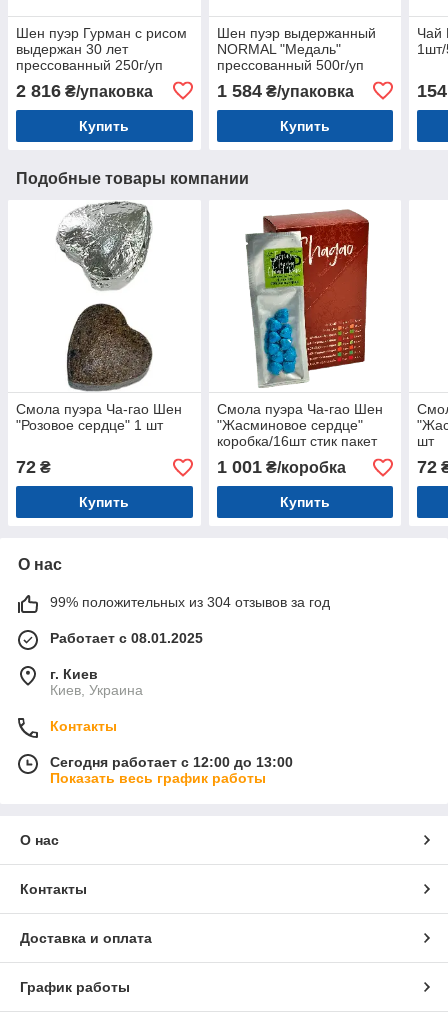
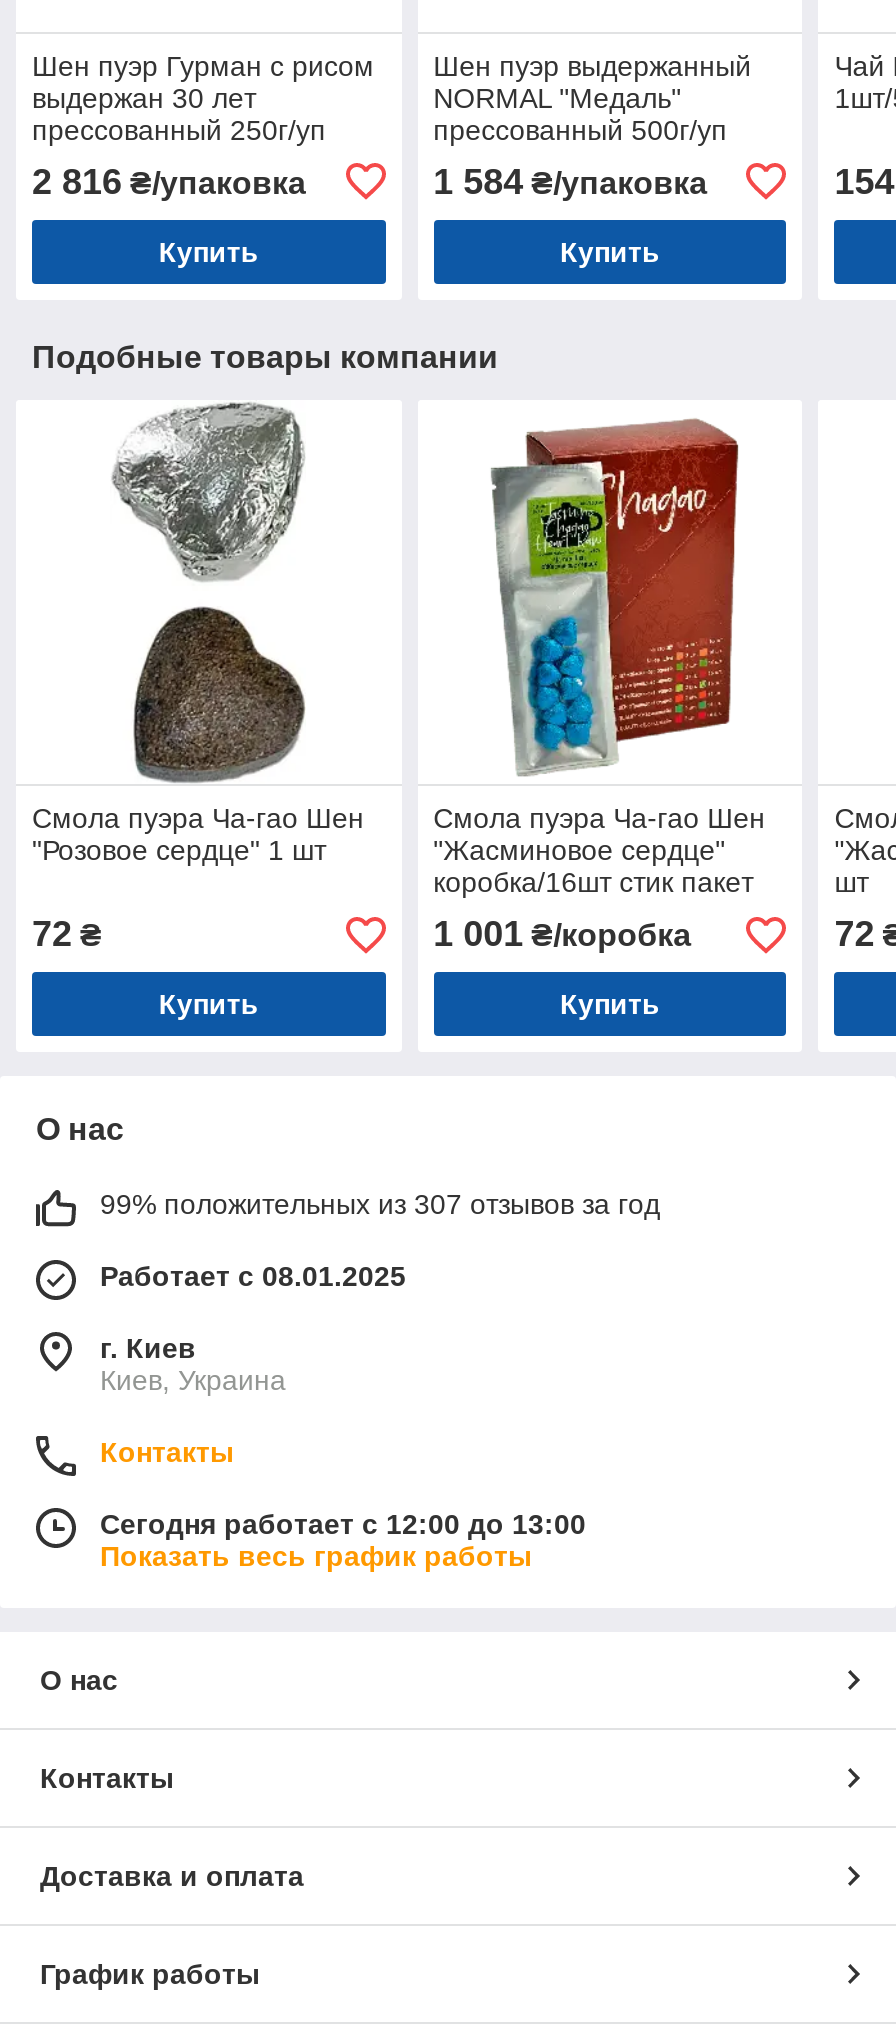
- 99% положительных из 304 отзывов за год
+ 99% положительных из 307 отзывов за год
